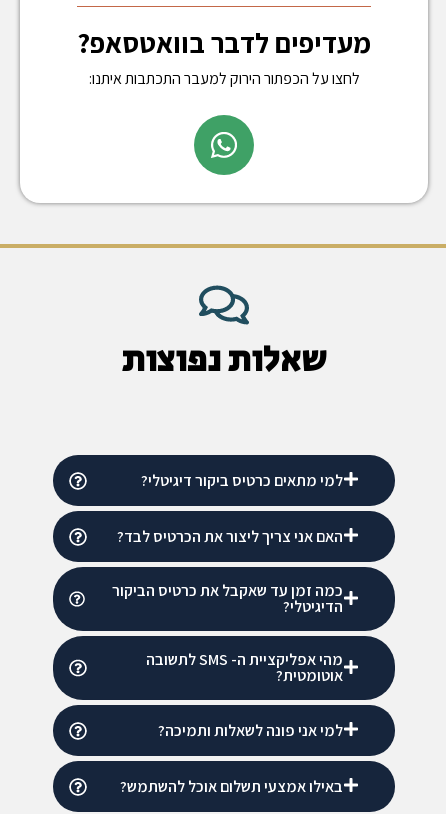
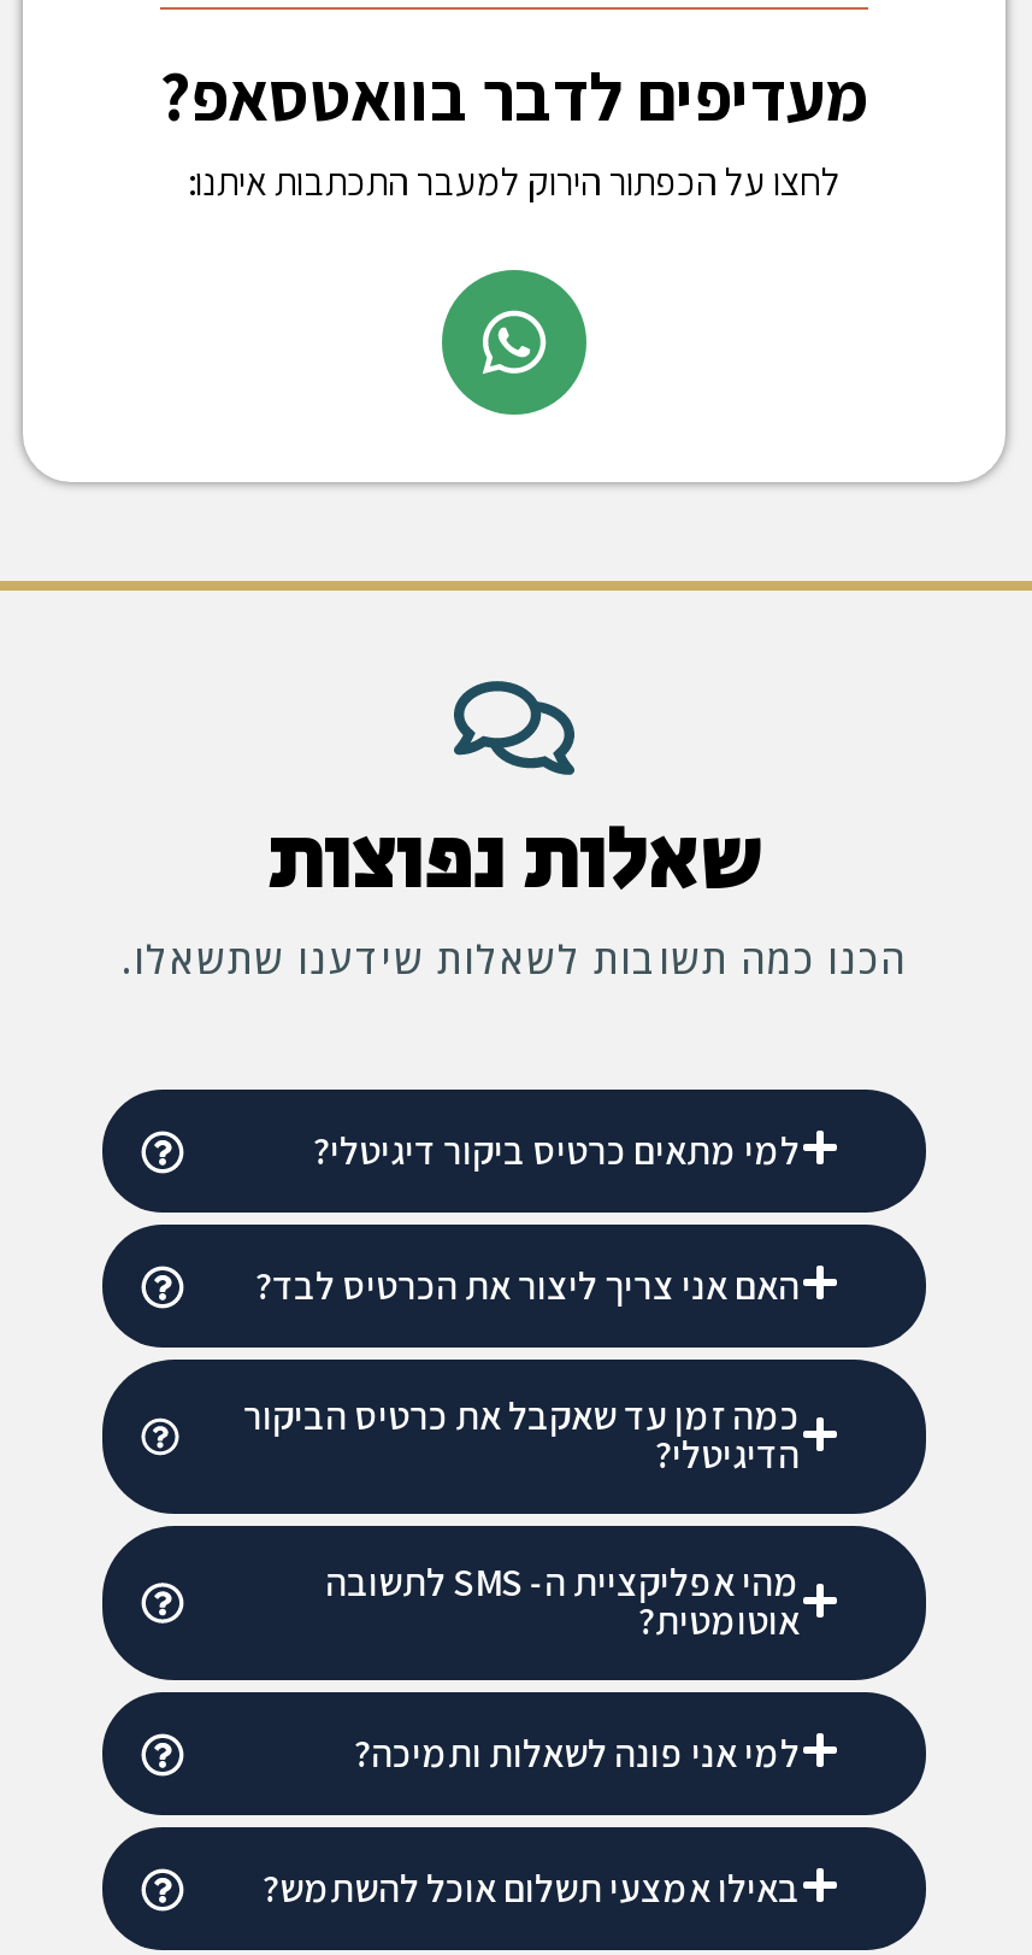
+ הכנו כמה תשובות לשאלות שידענו שתשאלו.
